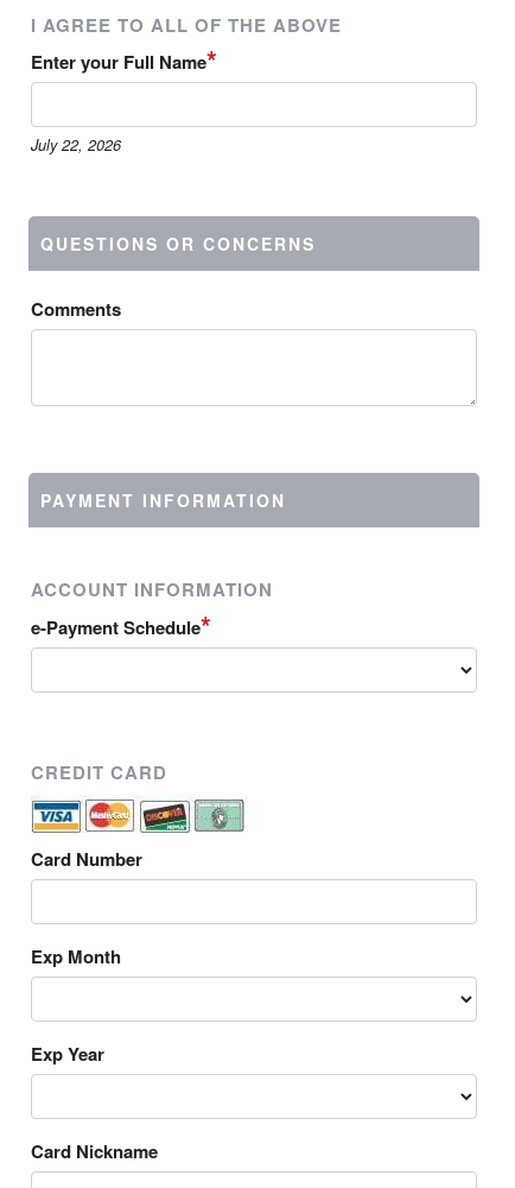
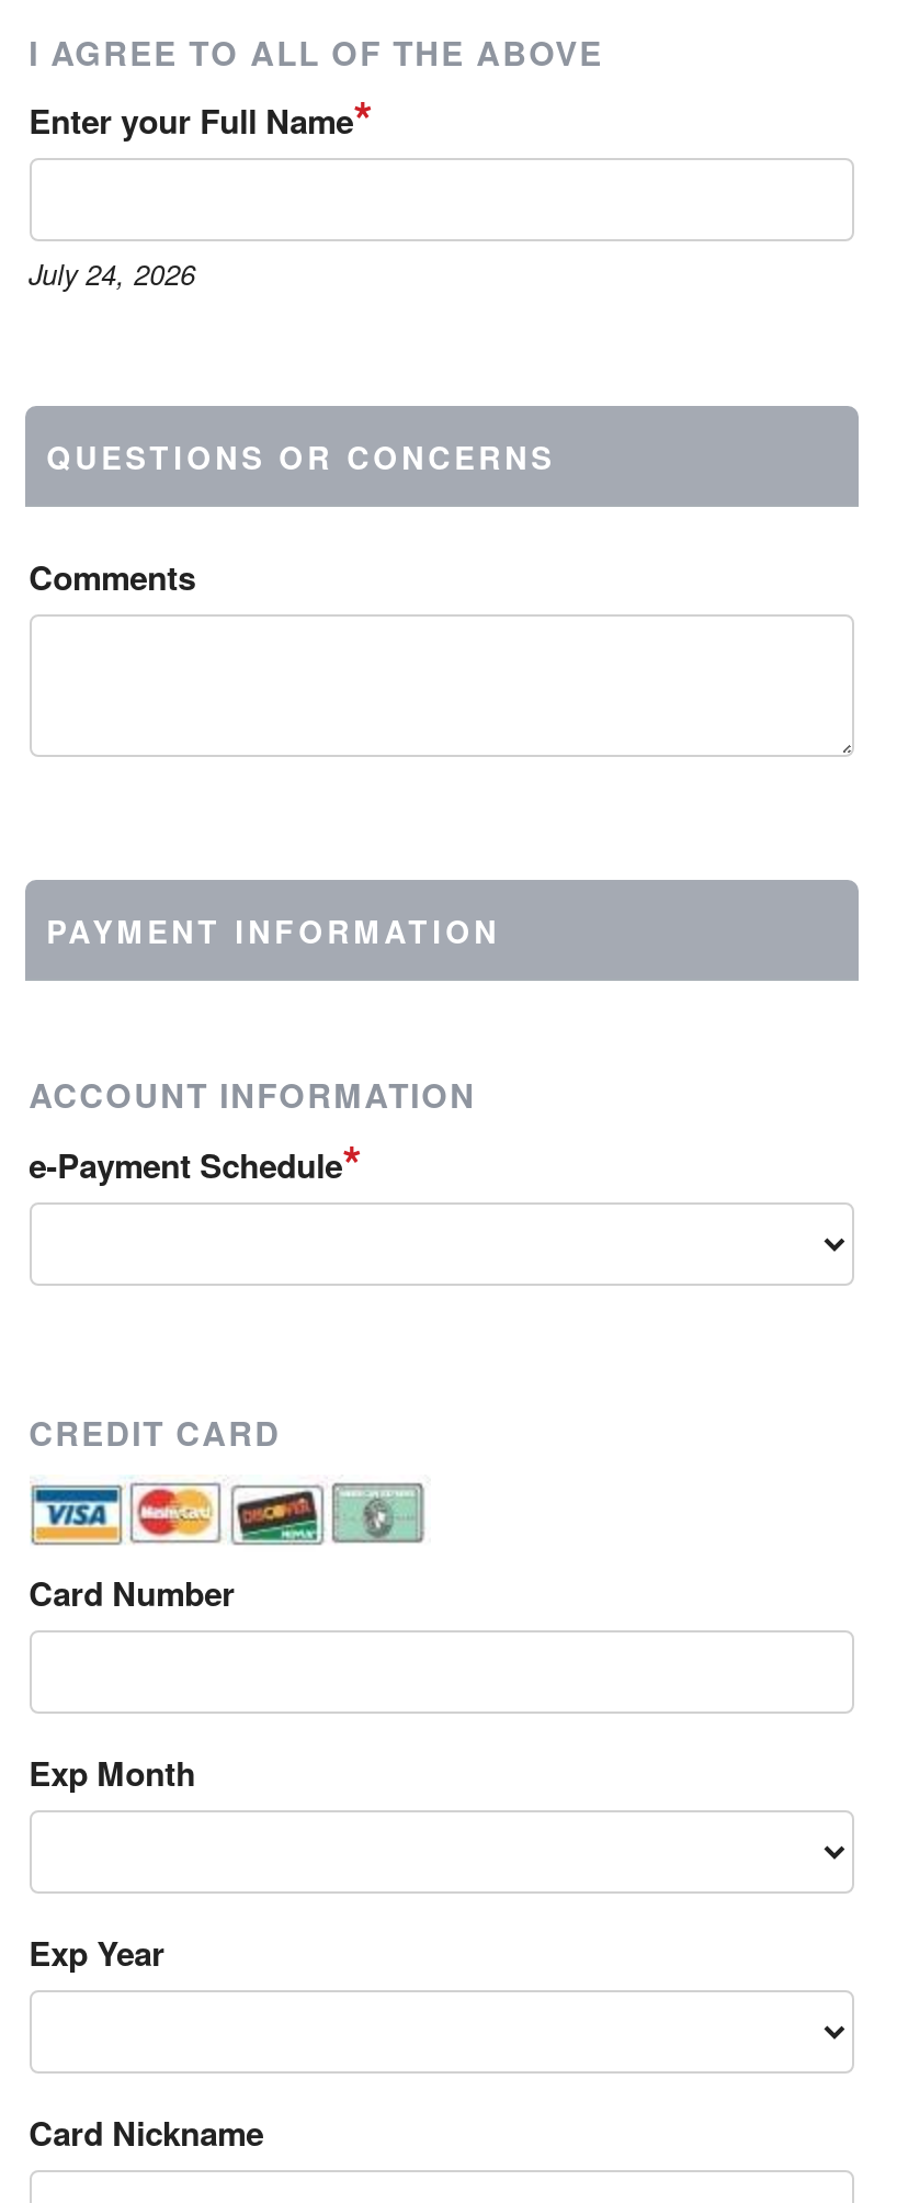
- July 22, 2026
+ July 24, 2026
